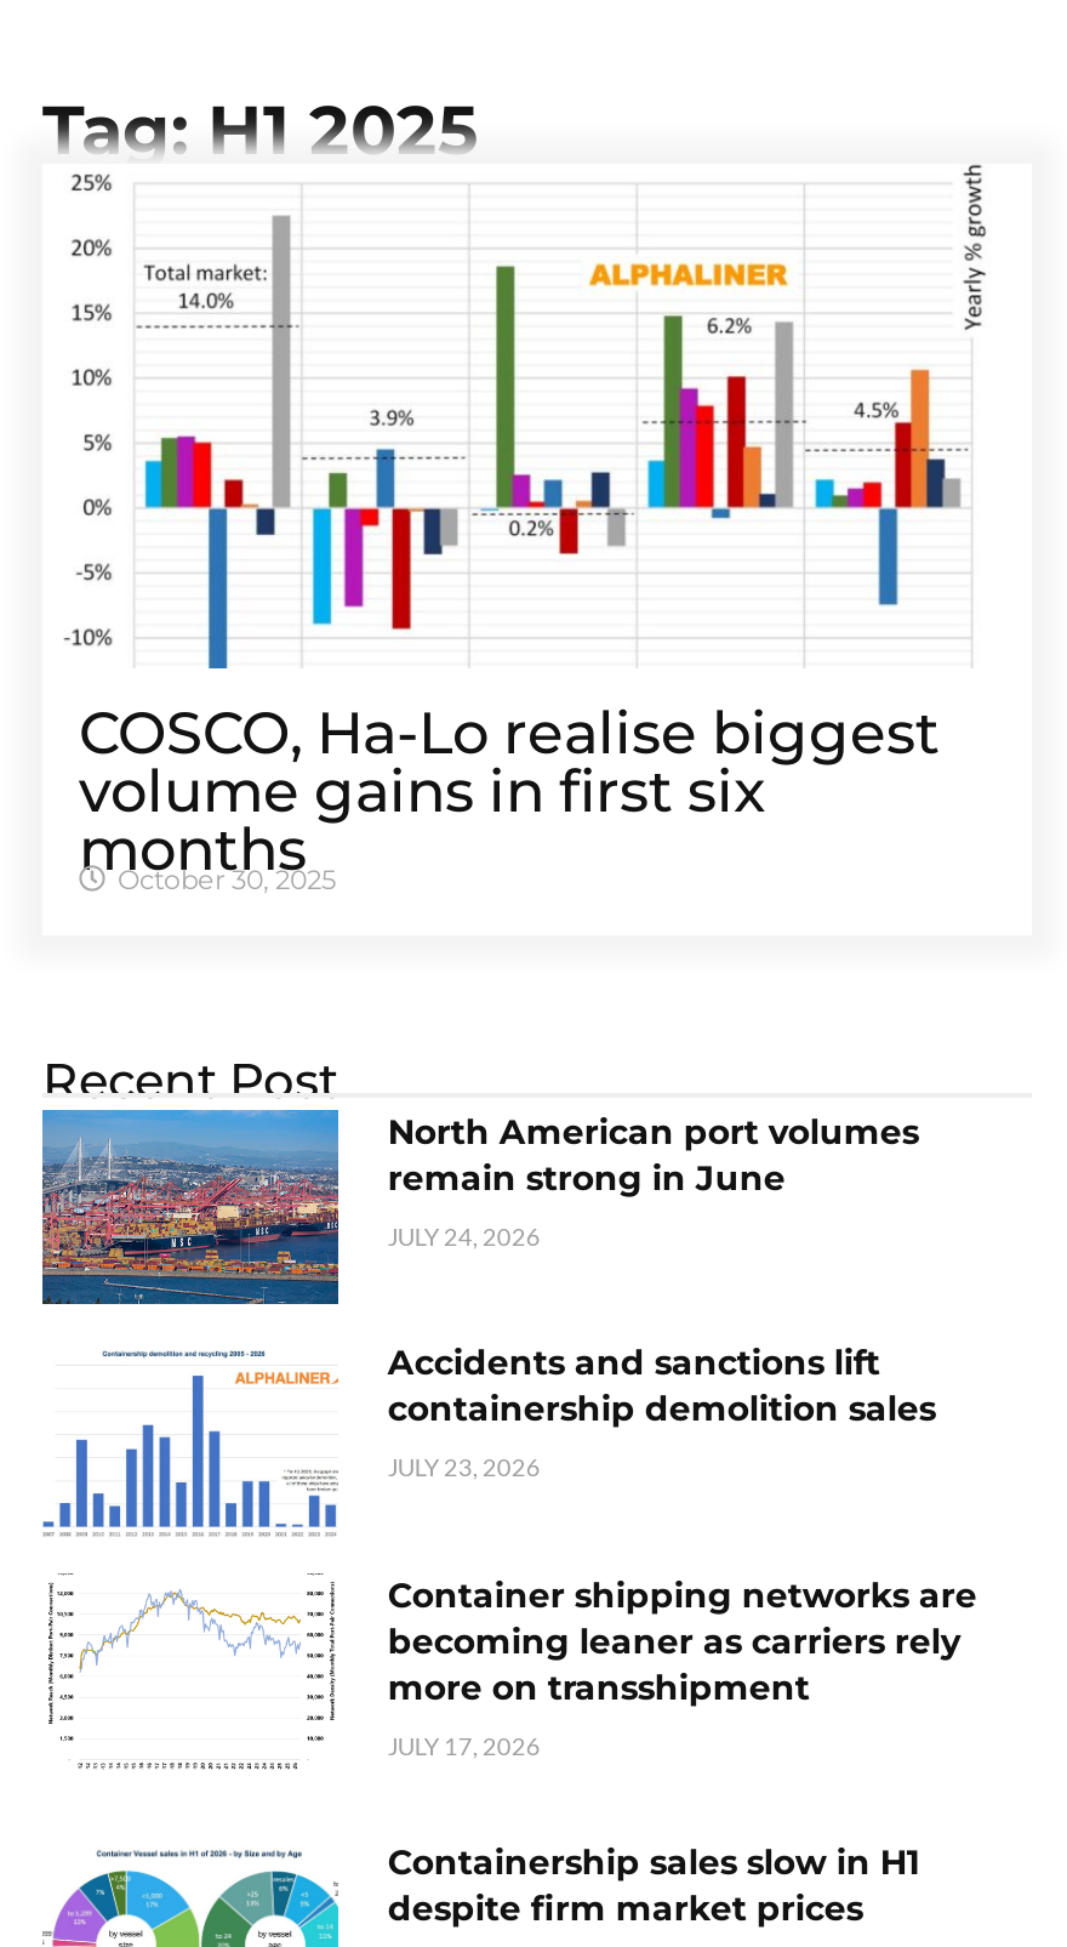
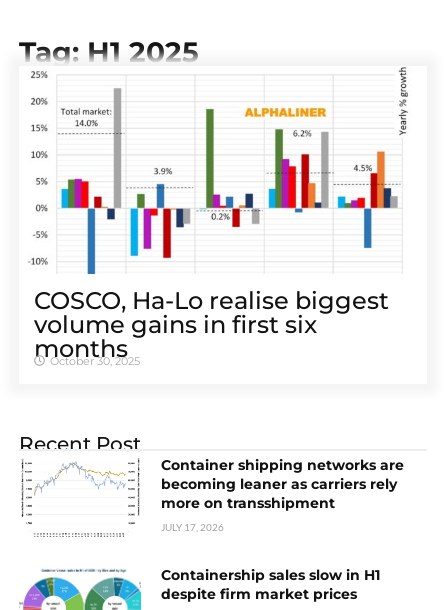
- [image]
- North American port volumes
- remain strong in June
- JULY 24, 2026
- Accidents and sanctions lift
- containership demolition sales
- JULY 23, 2026

- [image]
